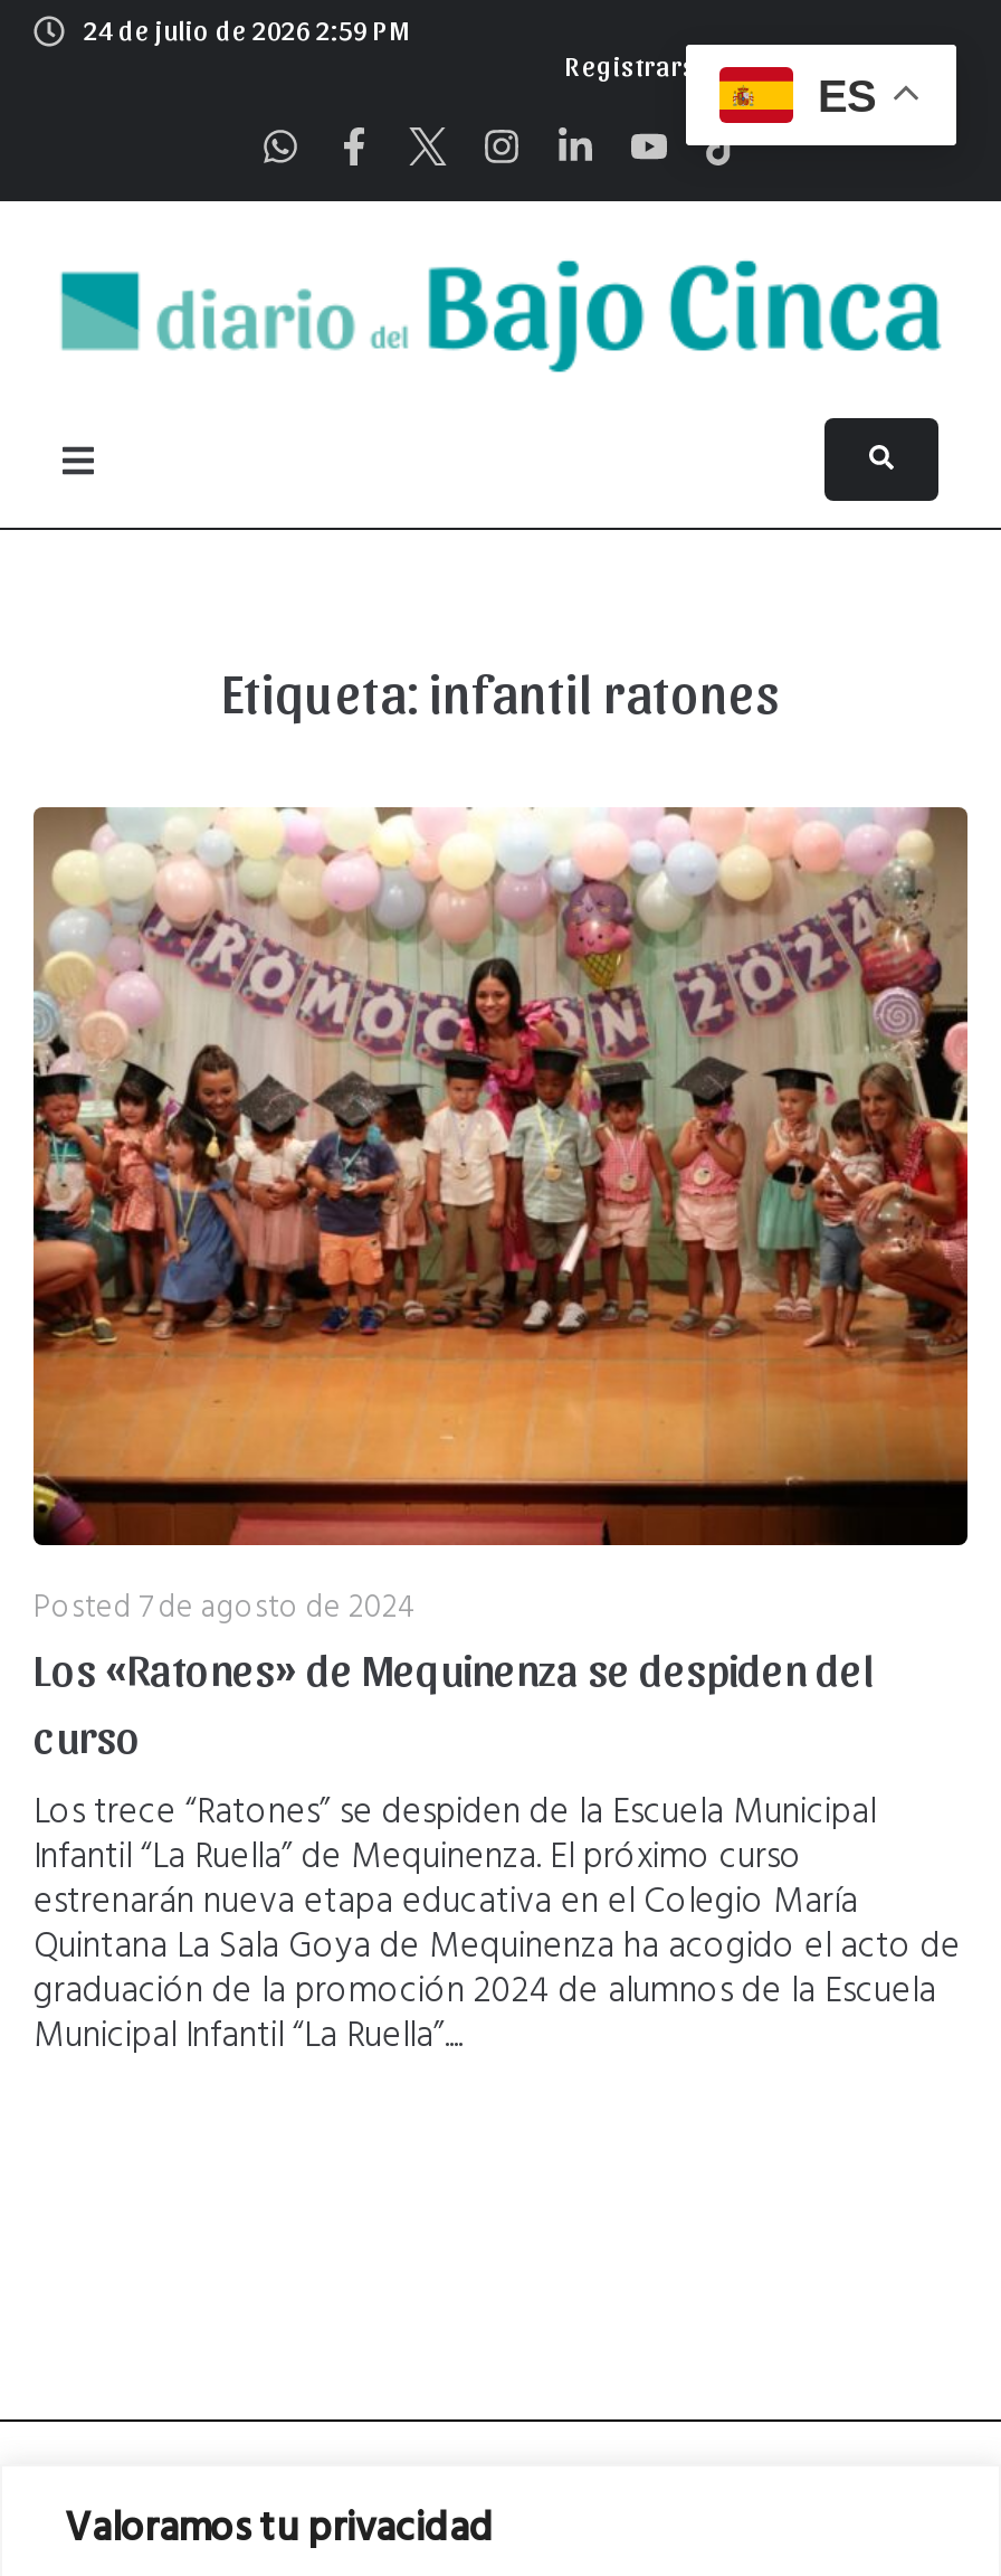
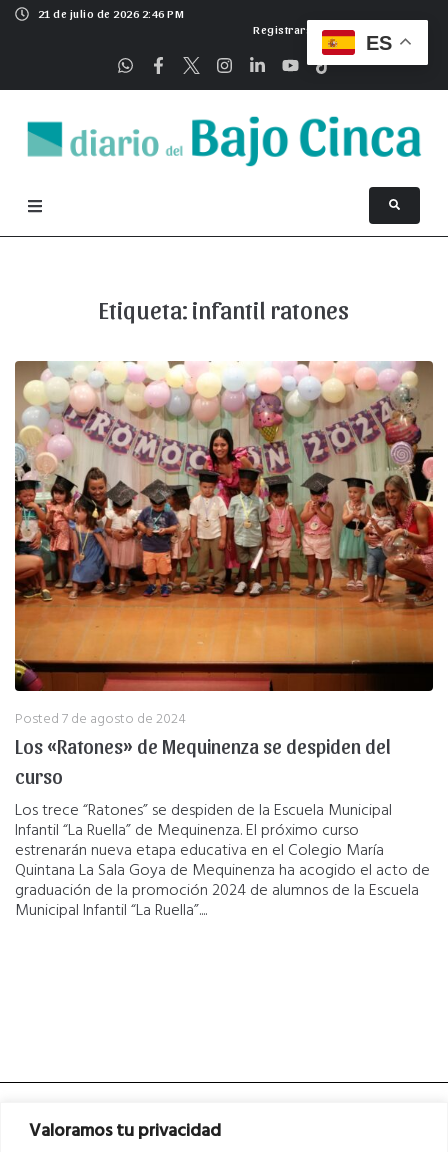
- 24 de julio de 2026 2:59 PM
+ 21 de julio de 2026 2:46 PM
